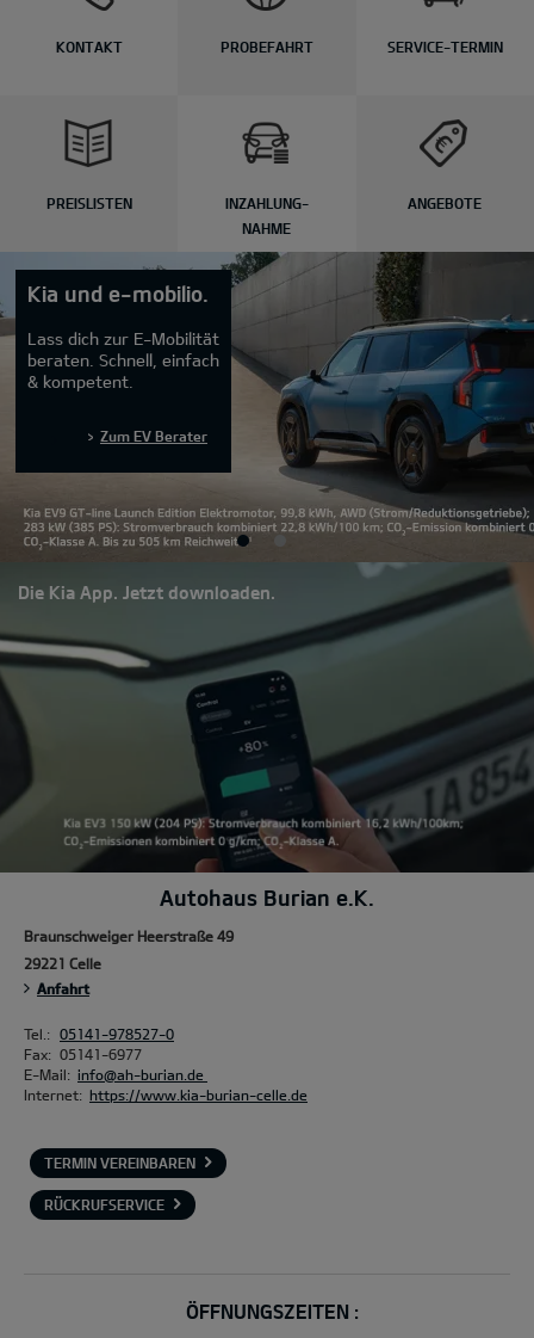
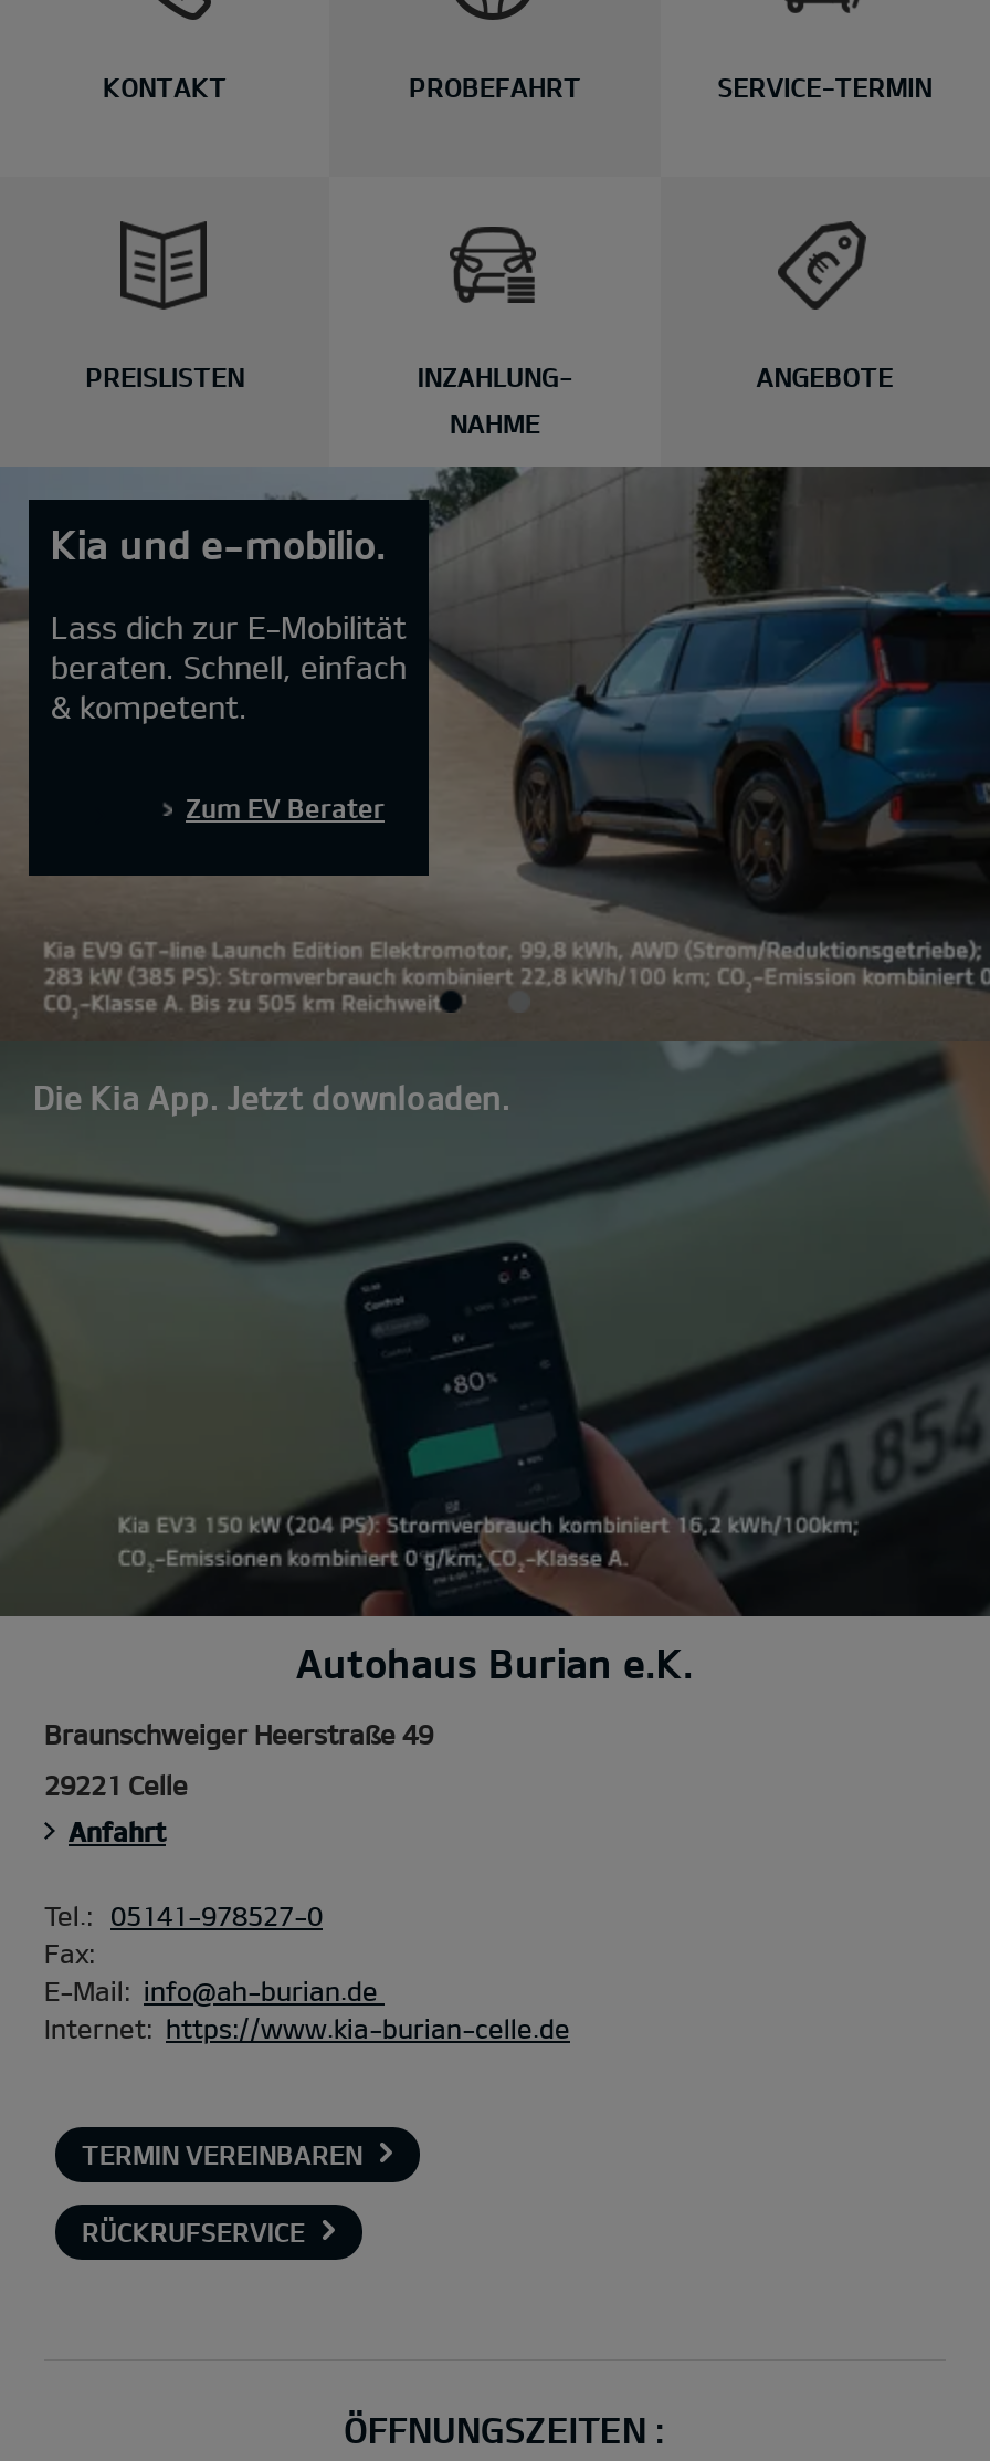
- Fax: 05141-6977
+ Fax:
